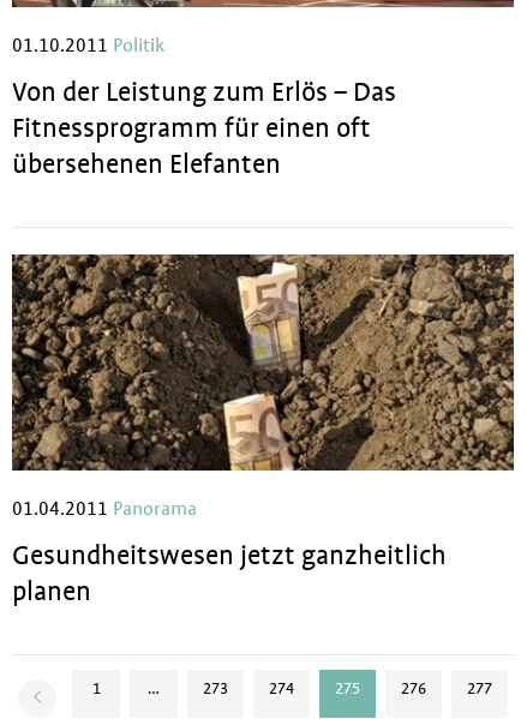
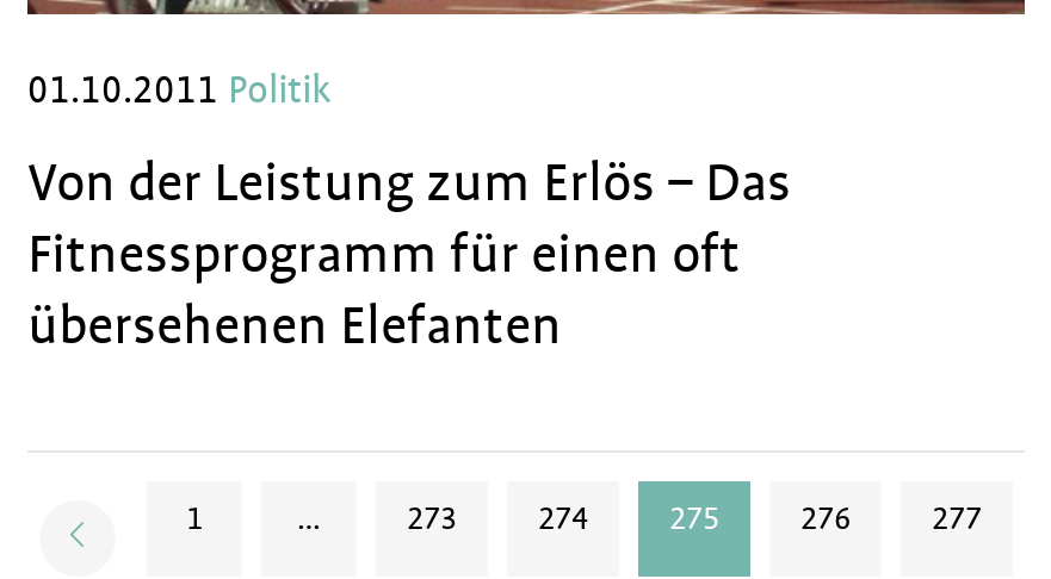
- [image]
- 01.04.2011 Panorama
- Gesundheitswesen jetzt ganzheitlich
- planen
